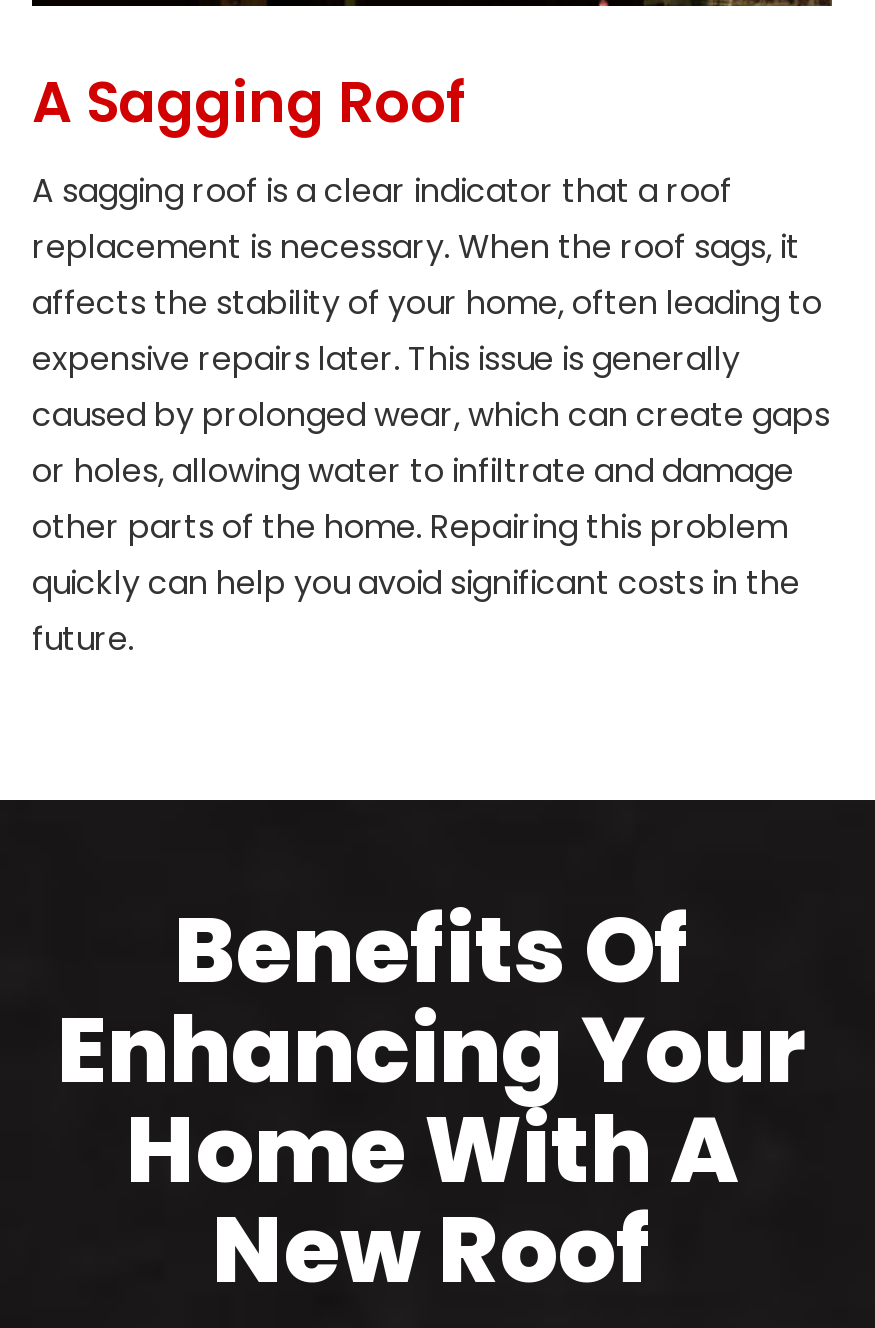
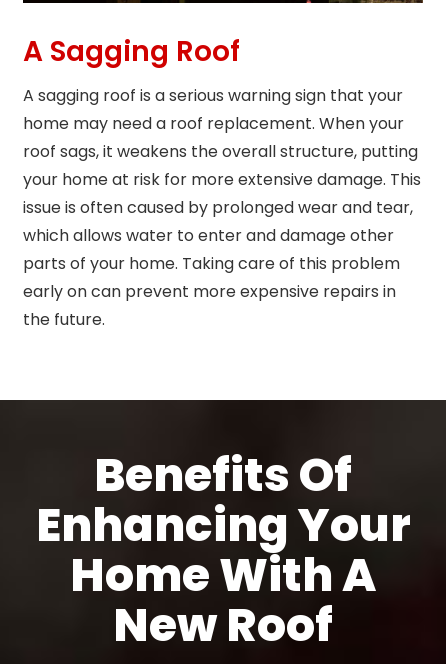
- A sagging roof is a clear indicator that a roof
- replacement is necessary. When the roof sags, it
- affects the stability of your home, often leading to
- expensive repairs later. This issue is generally
- caused by prolonged wear, which can create gaps
- or holes, allowing water to infiltrate and damage
- other parts of the home. Repairing this problem
- quickly can help you avoid significant costs in the
- future.
+ A sagging roof is a serious warning sign that your
+ home may need a roof replacement. When your
+ roof sags, it weakens the overall structure, putting
+ your home at risk for more extensive damage. This
+ issue is often caused by prolonged wear and tear,
+ which allows water to enter and damage other
+ parts of your home. Taking care of this problem
+ early on can prevent more expensive repairs in
+ the future.
